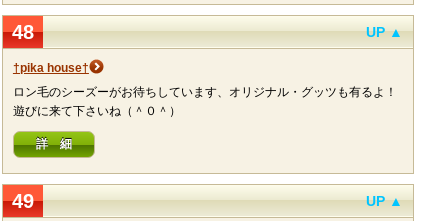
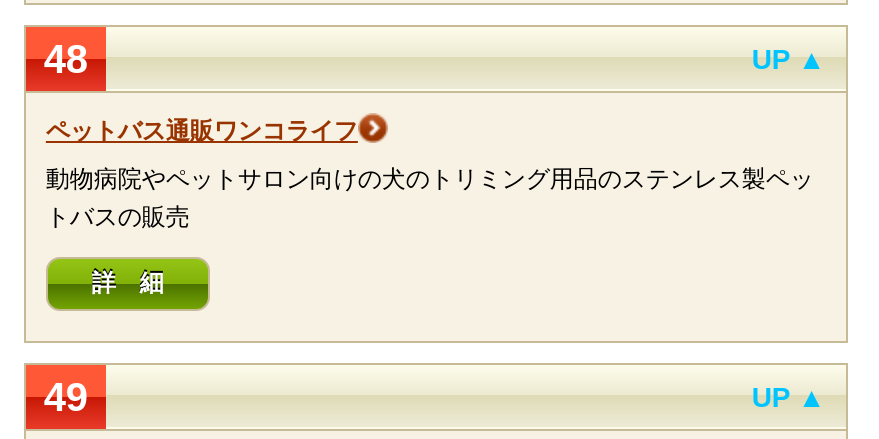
- †pika house†
+ ペットバス通販ワンコライフ

- ロン毛のシーズーがお待ちしています、オリジナル・グッツも有るよ！
- 遊びに来て下さいね（＾０＾）
+ 動物病院やペットサロン向けの犬のトリミング用品のステンレス製ペッ
+ トバスの販売
